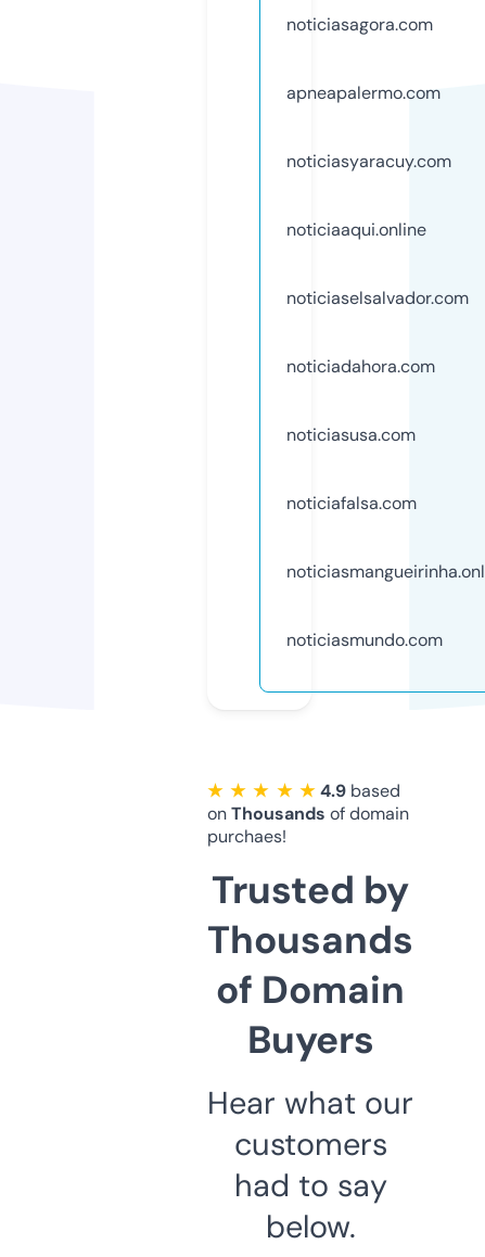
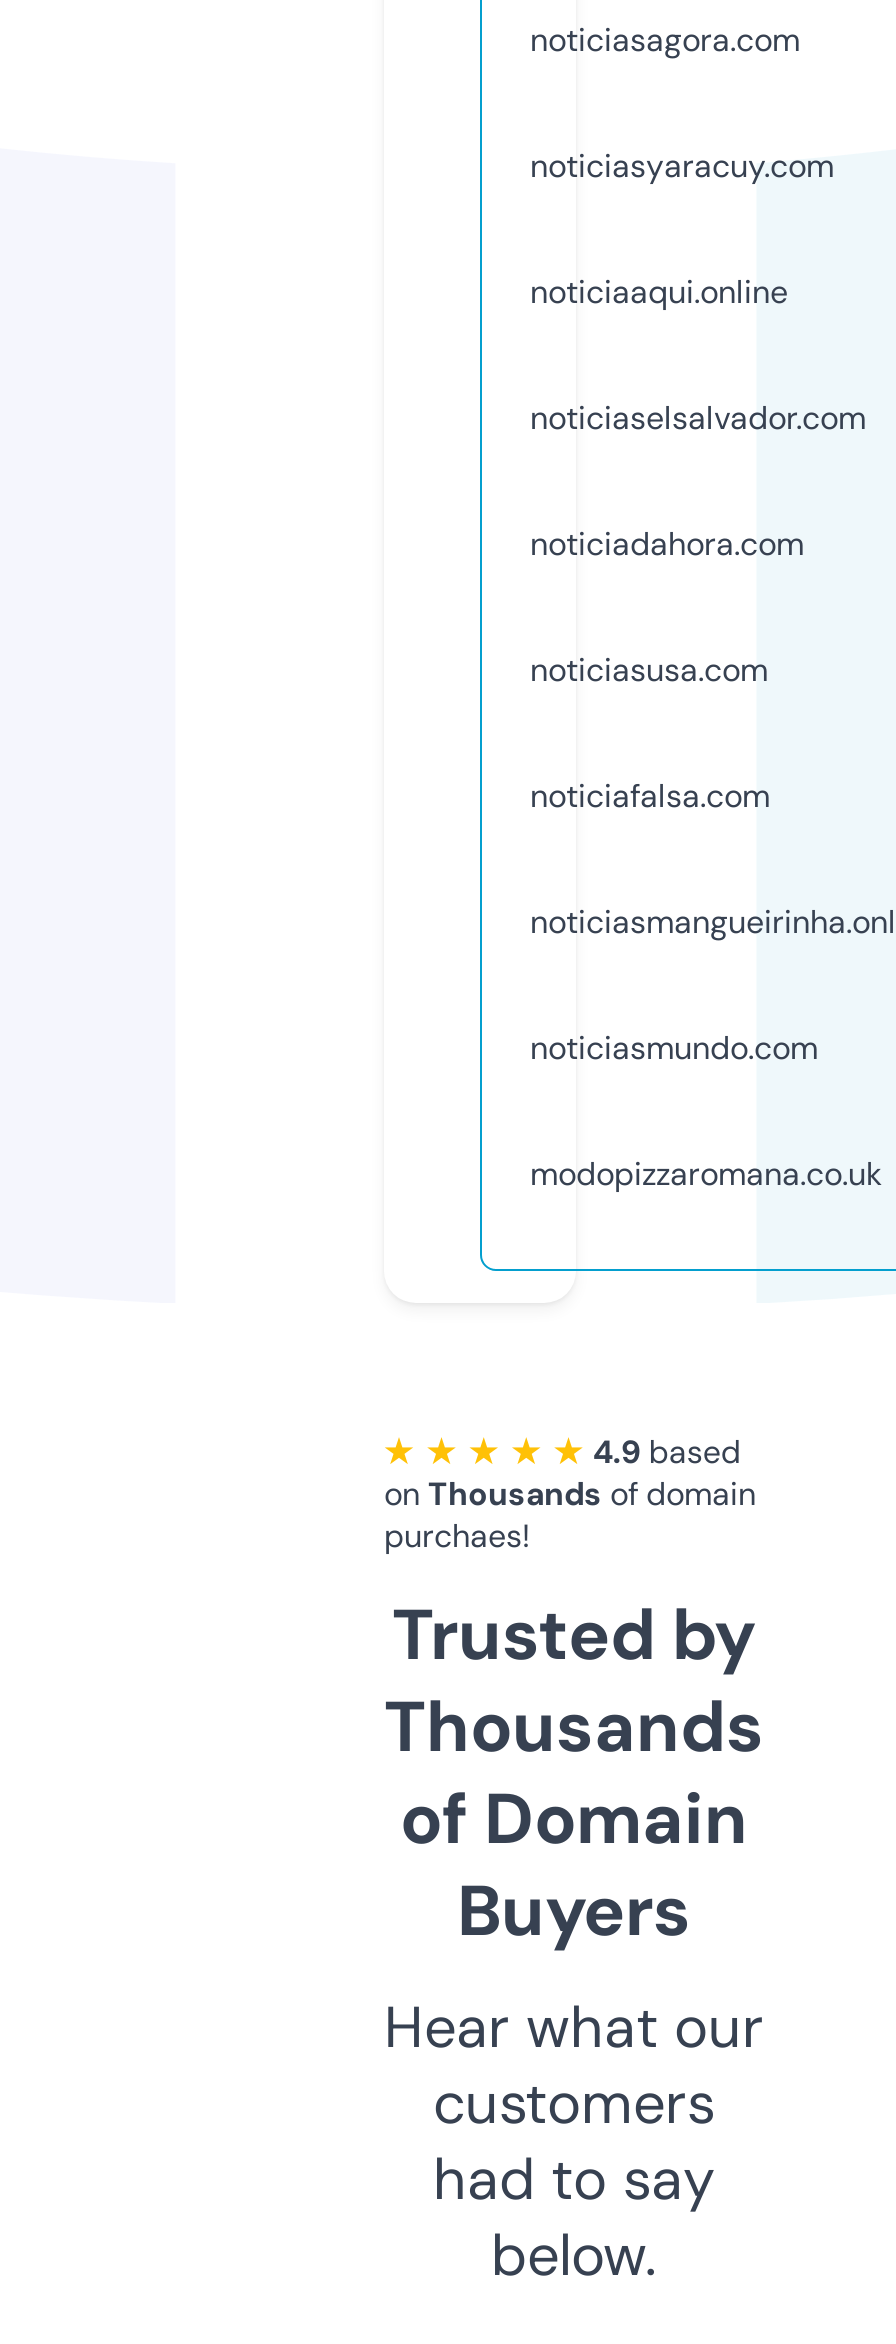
- apneapalermo.com

moved up: noticiasyaracuy.com | noticiaaqui.online | noticiaselsalvador.com | noticiadahora.com | noticiasusa.com | noticiafalsa.com | noticiasmundo.com

+ modopizzaromana.co.uk
